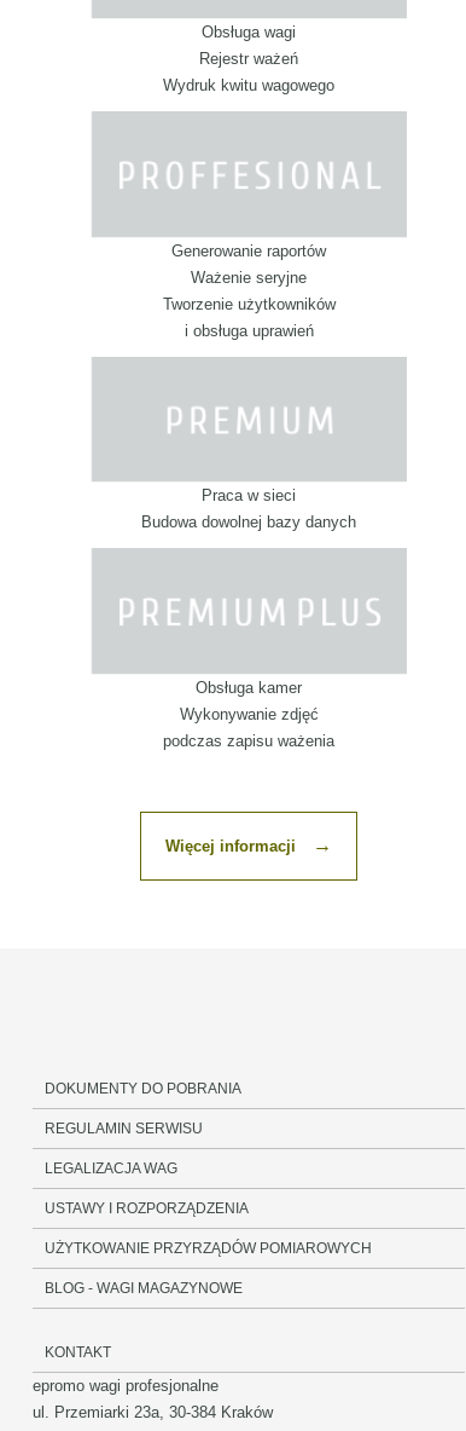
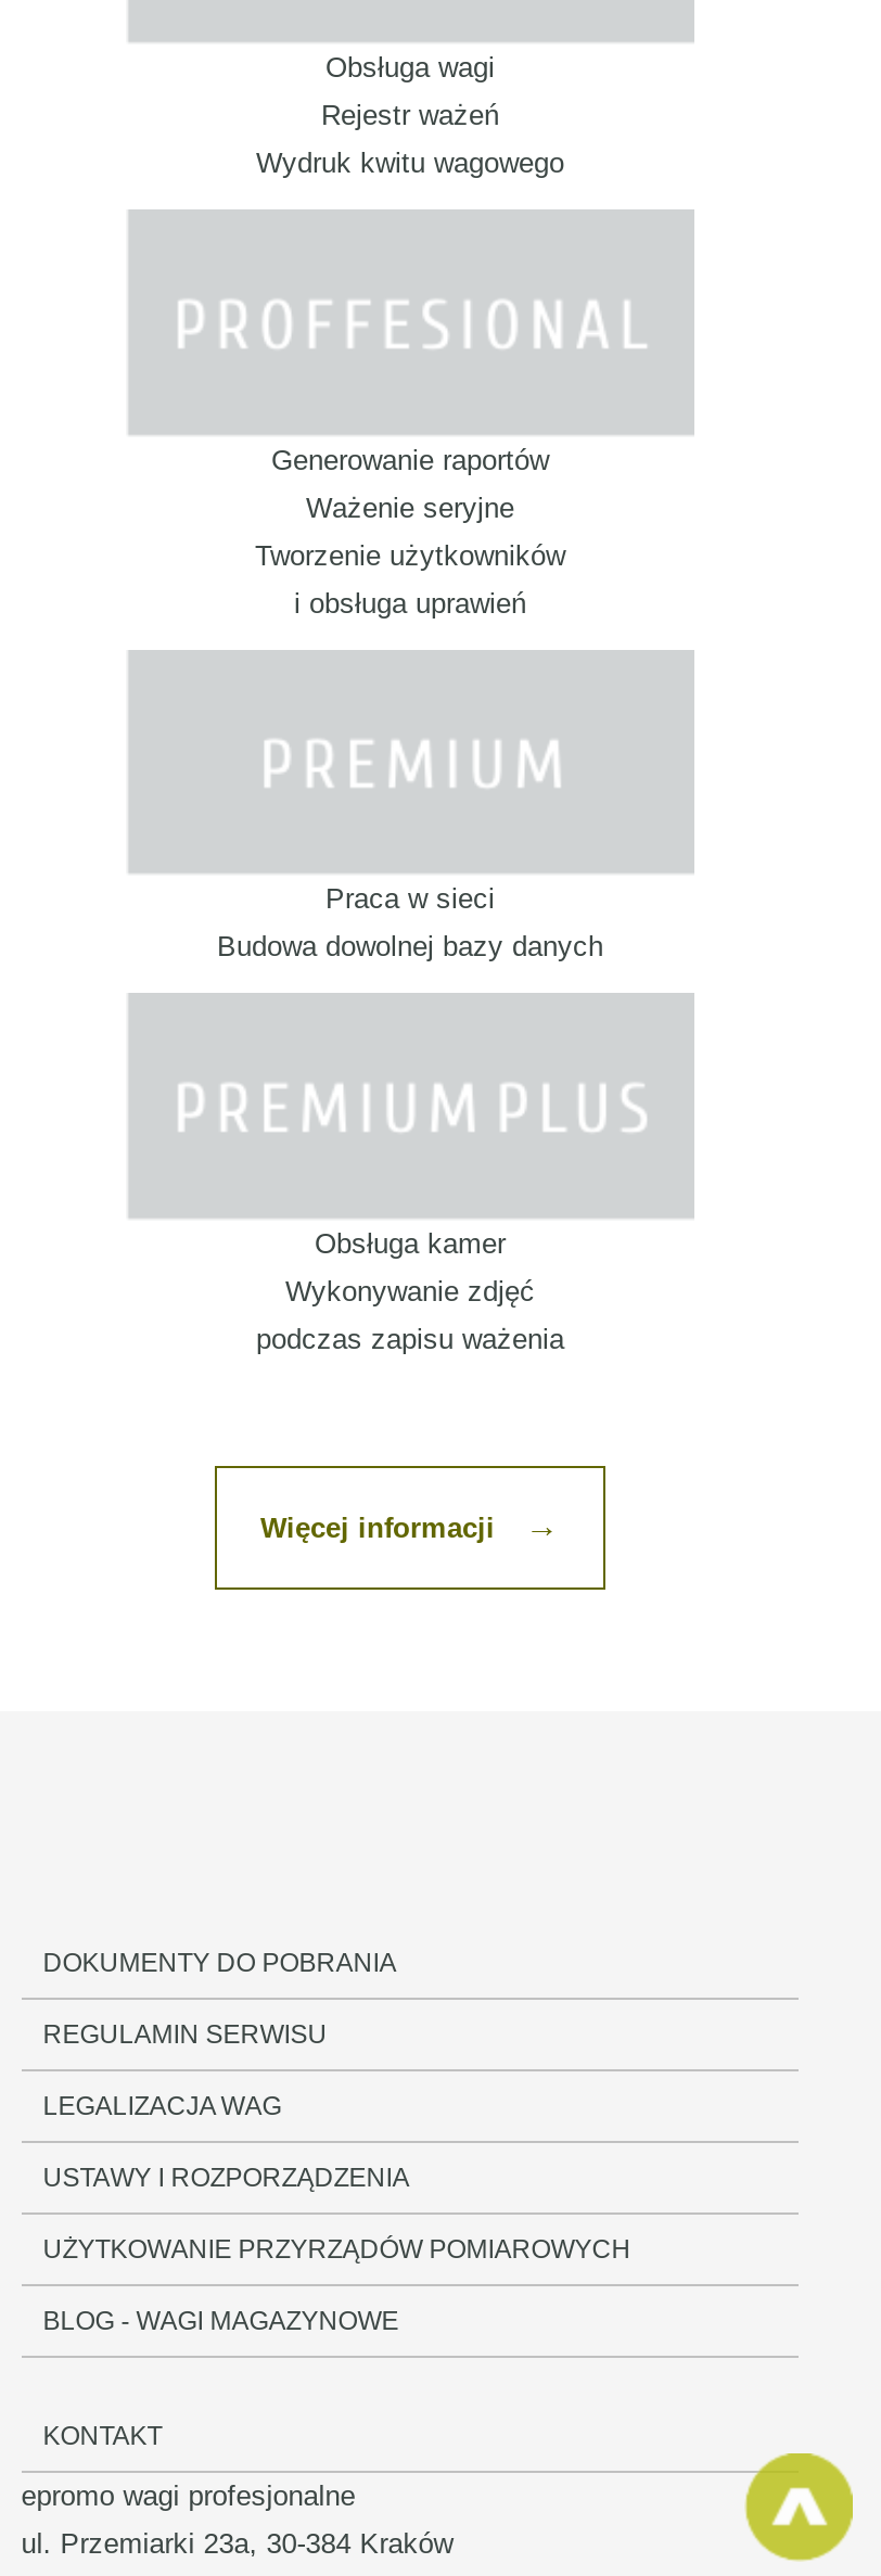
+ [image]
